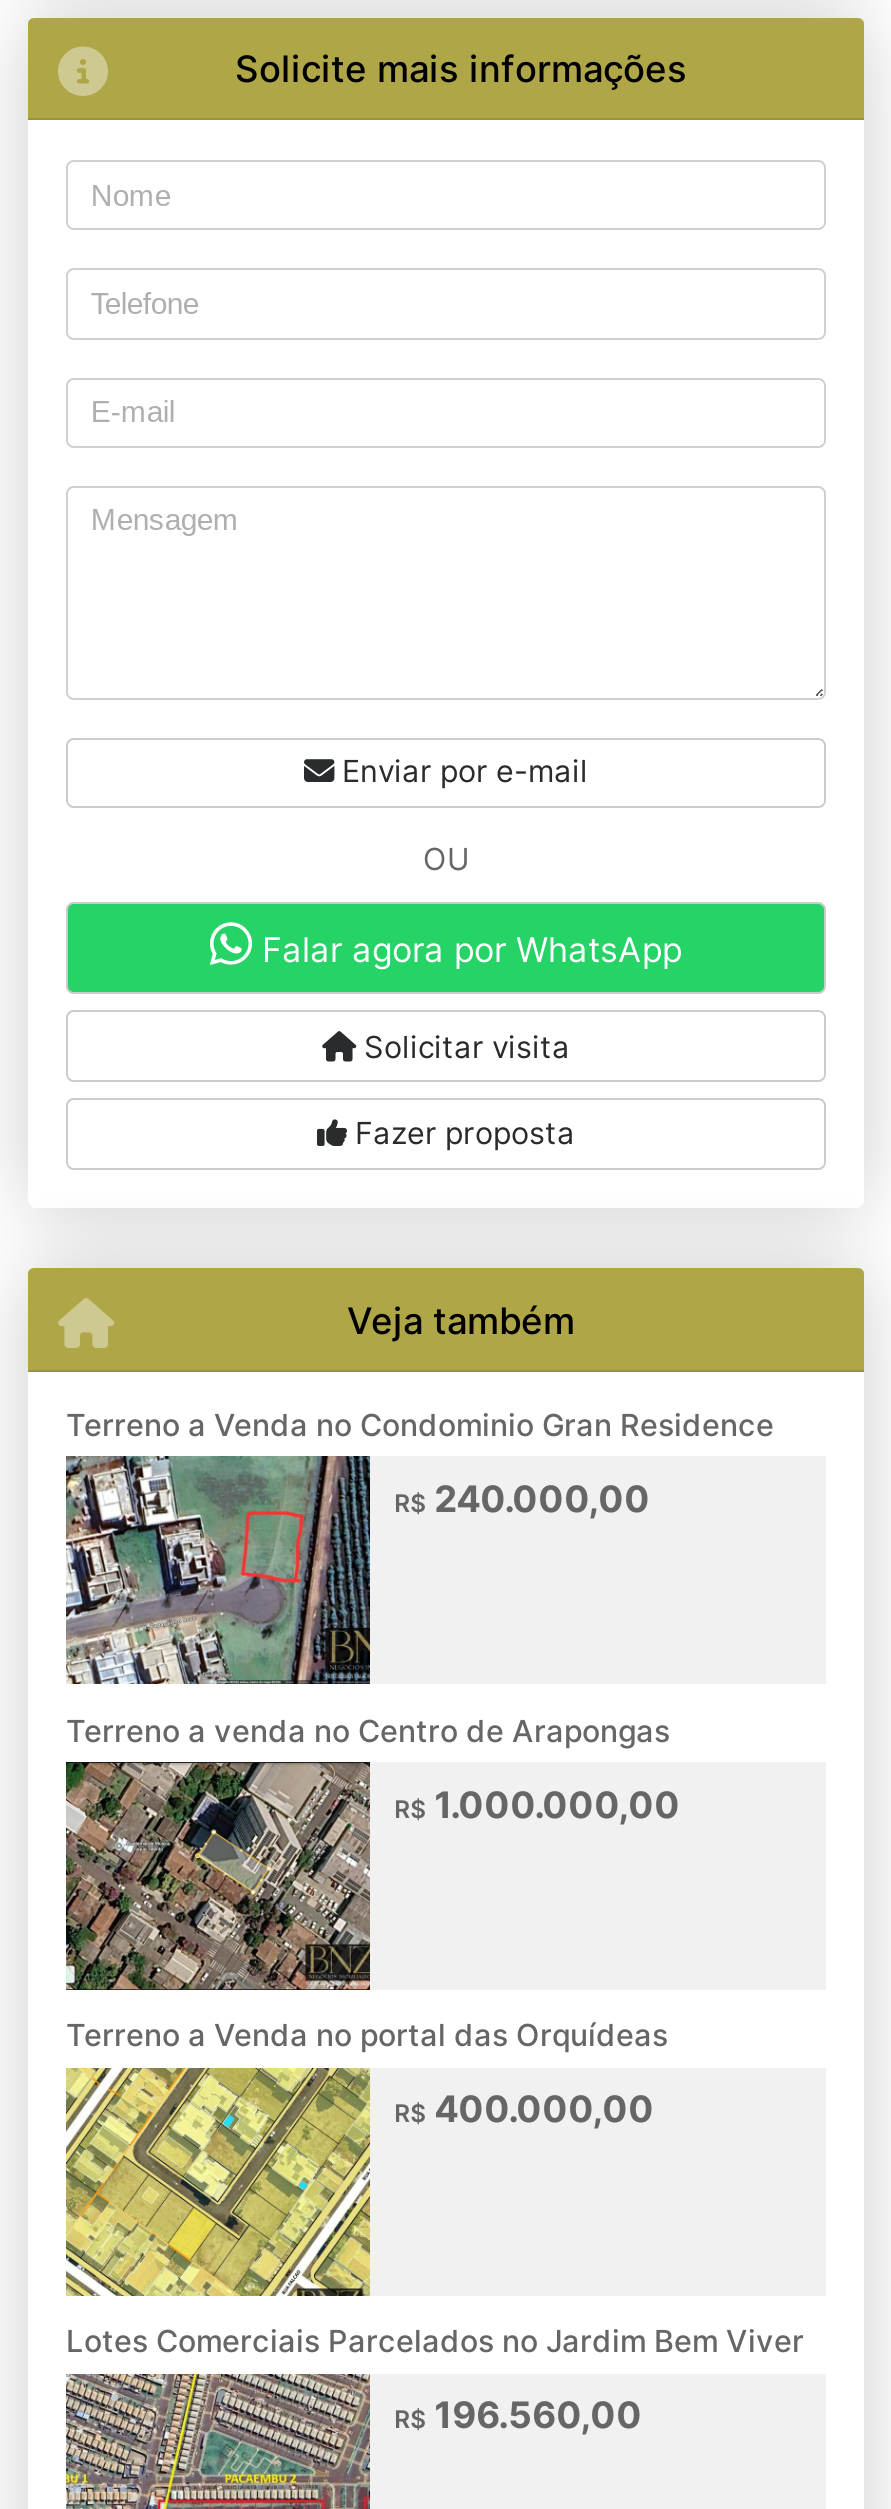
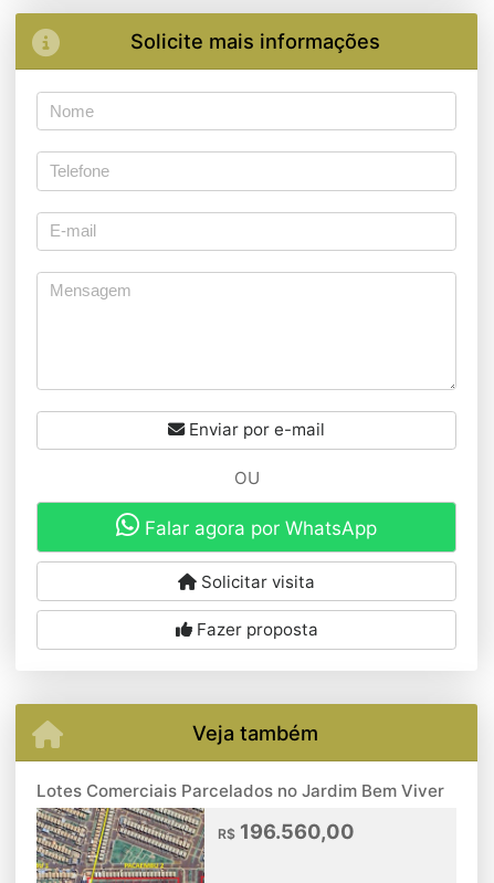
- [image]
- Terreno a Venda no Condominio Gran Residence
- R$240.000,00

- [image]
- Terreno a venda no Centro de Arapongas
- R$1.000.000,00

- [image]
- Terreno a Venda no portal das Orquídeas
- R$400.000,00
